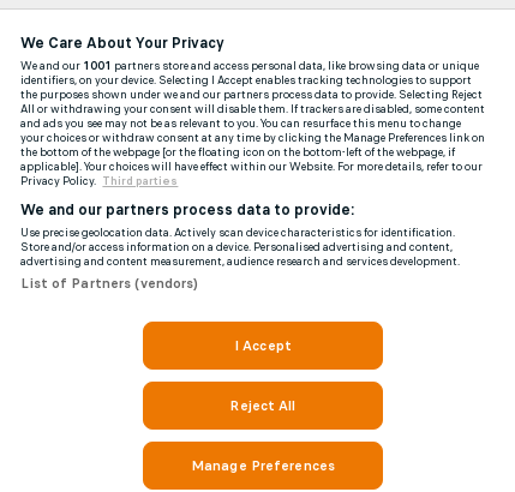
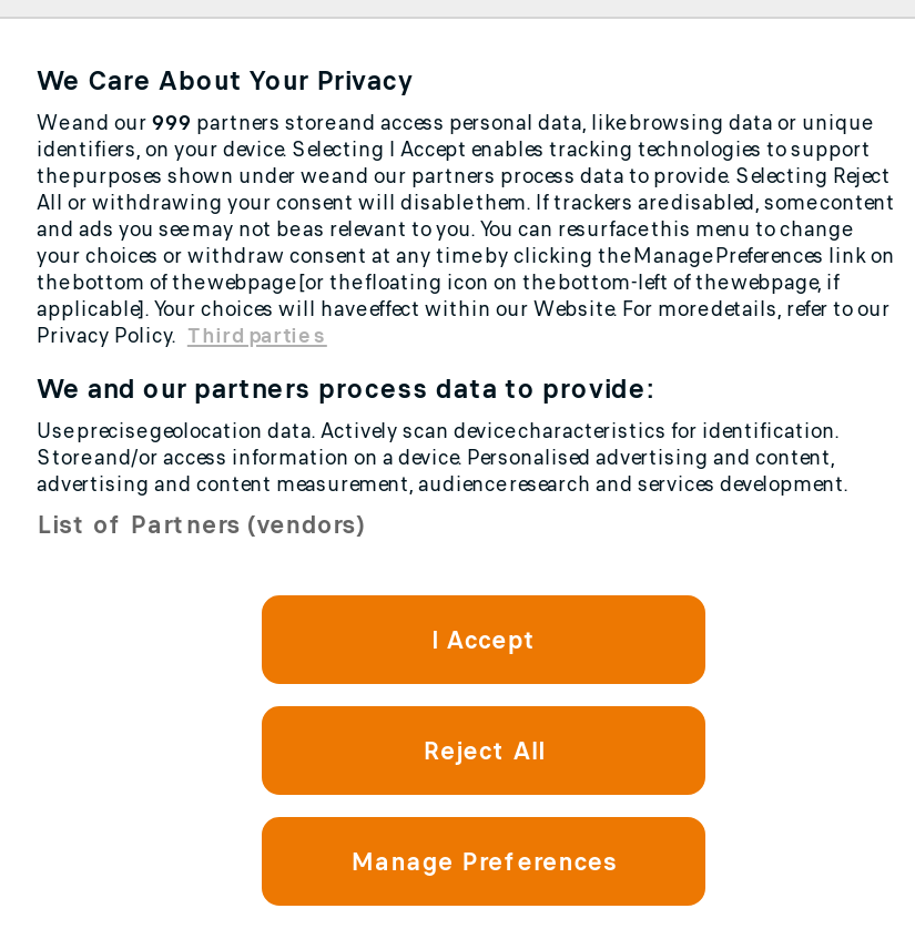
- We and our 1001 partners store and access personal data, like browsing data or unique
+ We and our 999 partners store and access personal data, like browsing data or unique
